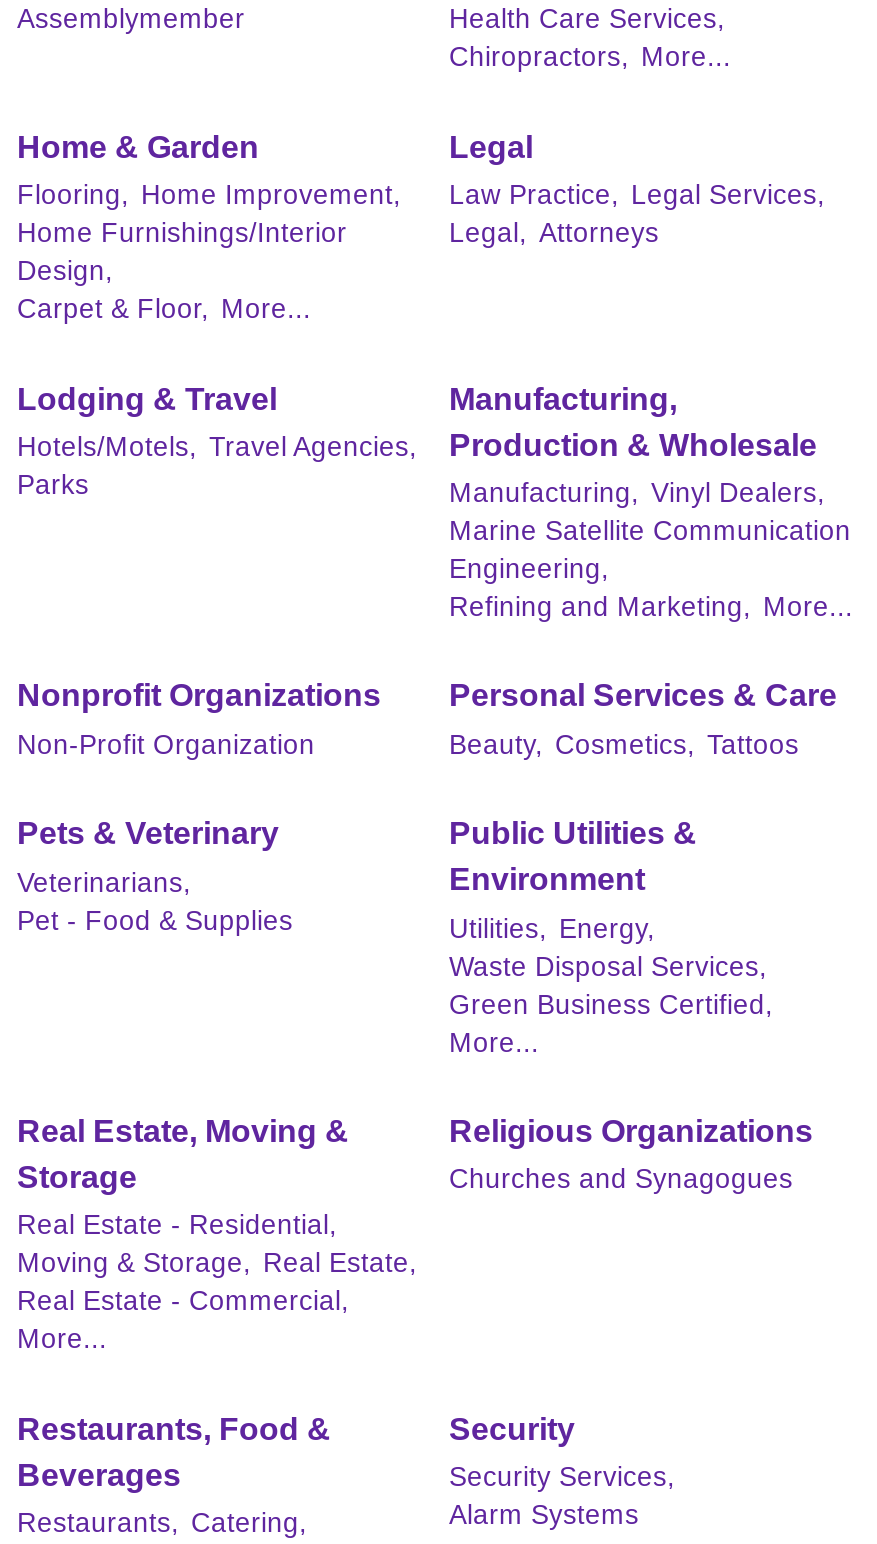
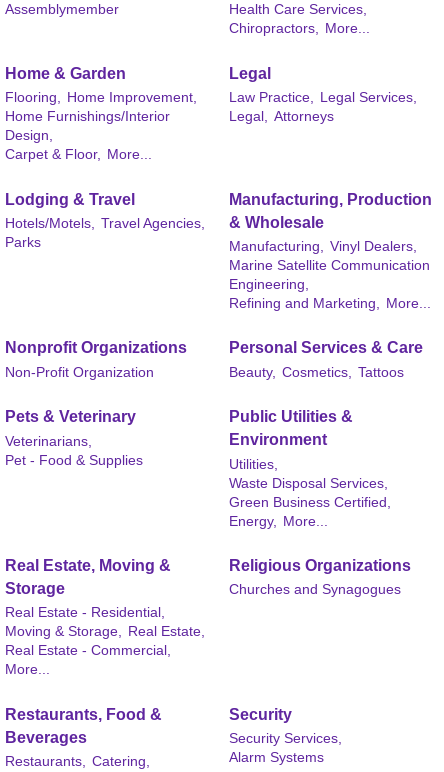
- Utilities, Energy,
+ Utilities,

- More...
+ Energy, More...
